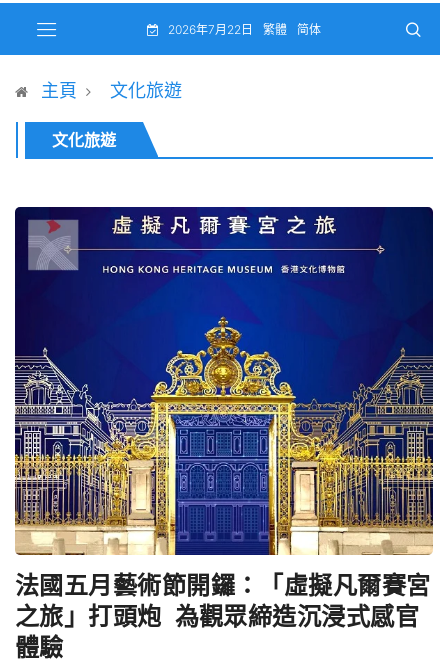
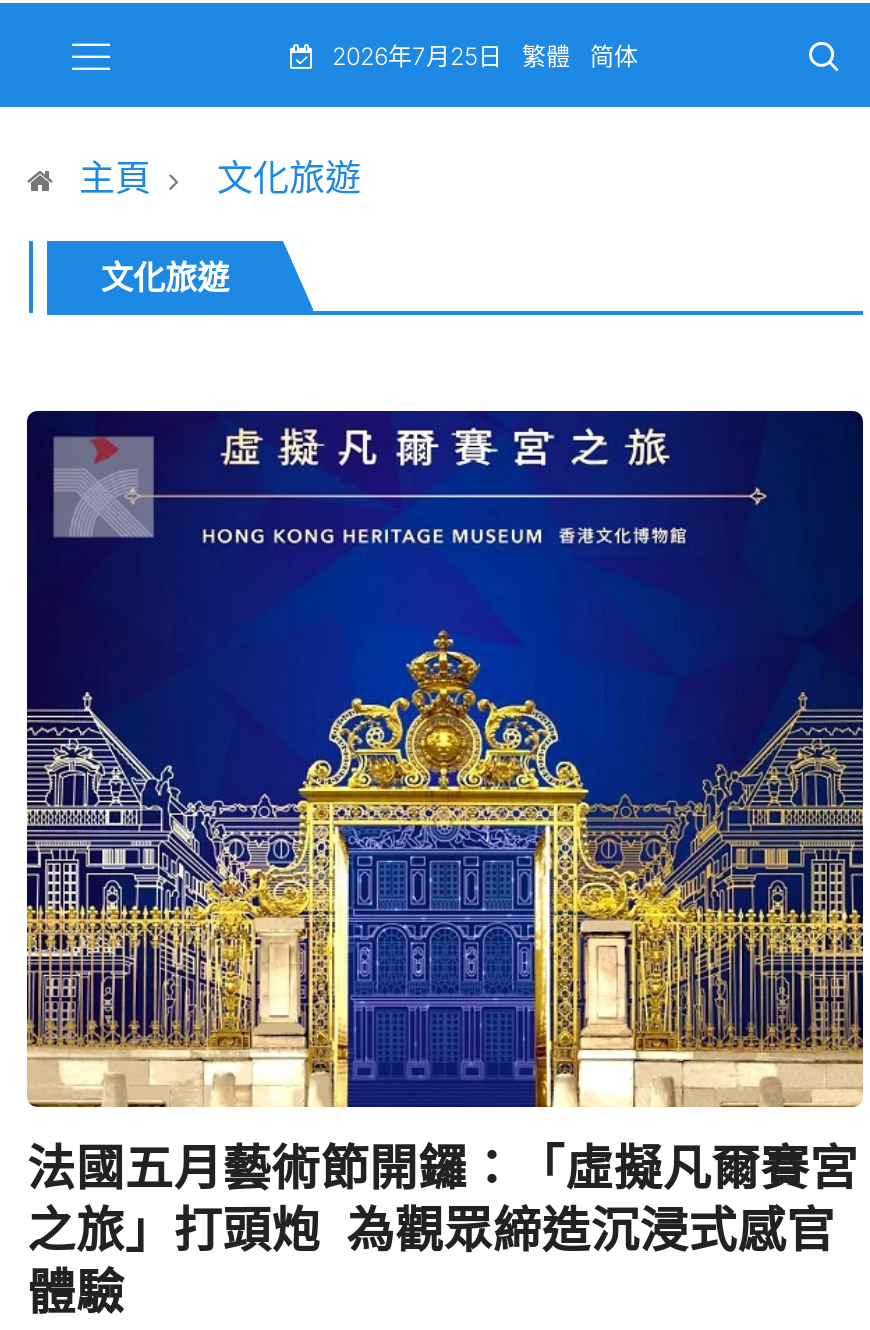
- 2026年7月22日 繁體 简体
+ 2026年7月25日 繁體 简体
